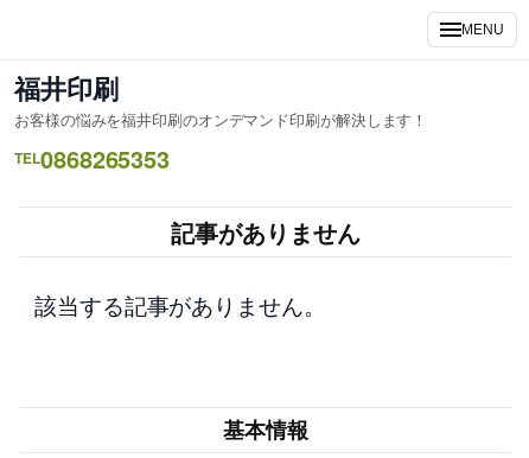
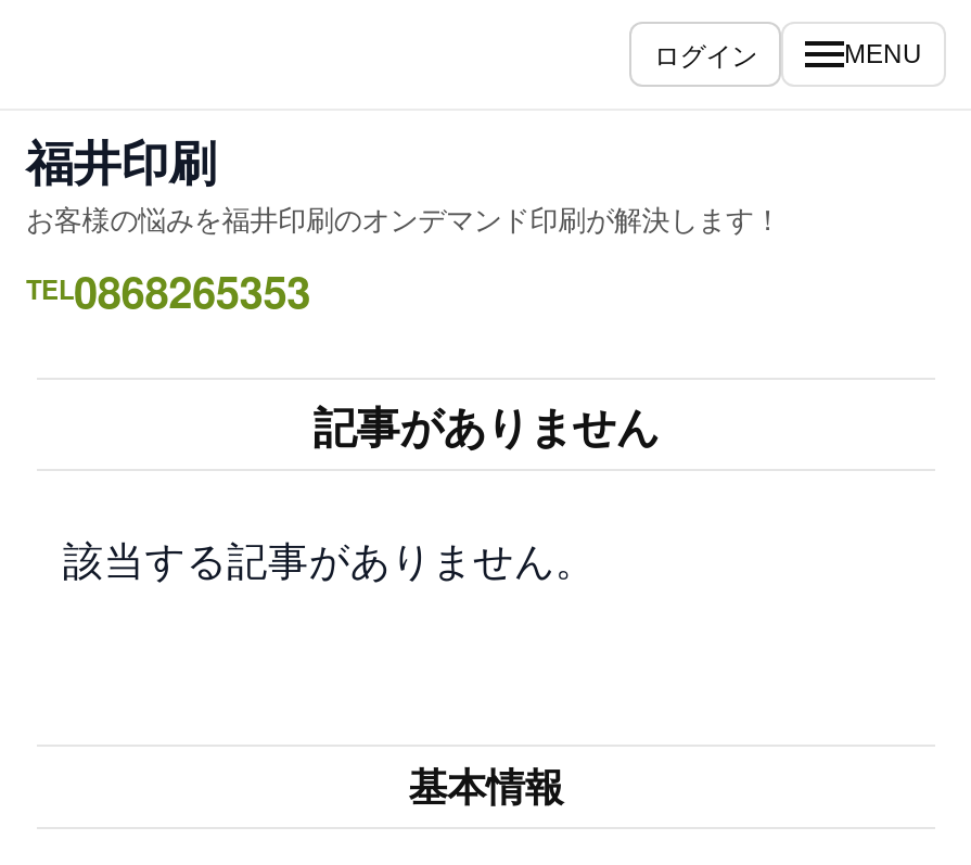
+ ログイン
